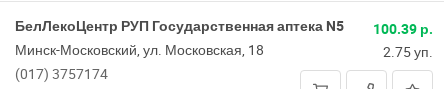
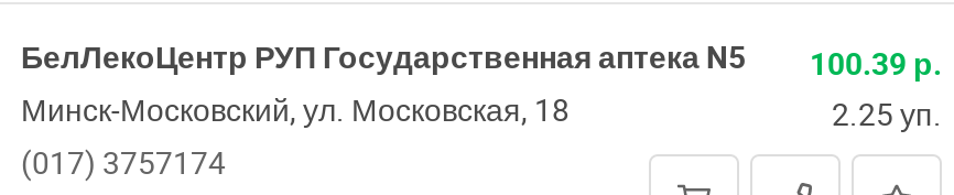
- 2.75 уп.
+ 2.25 уп.
